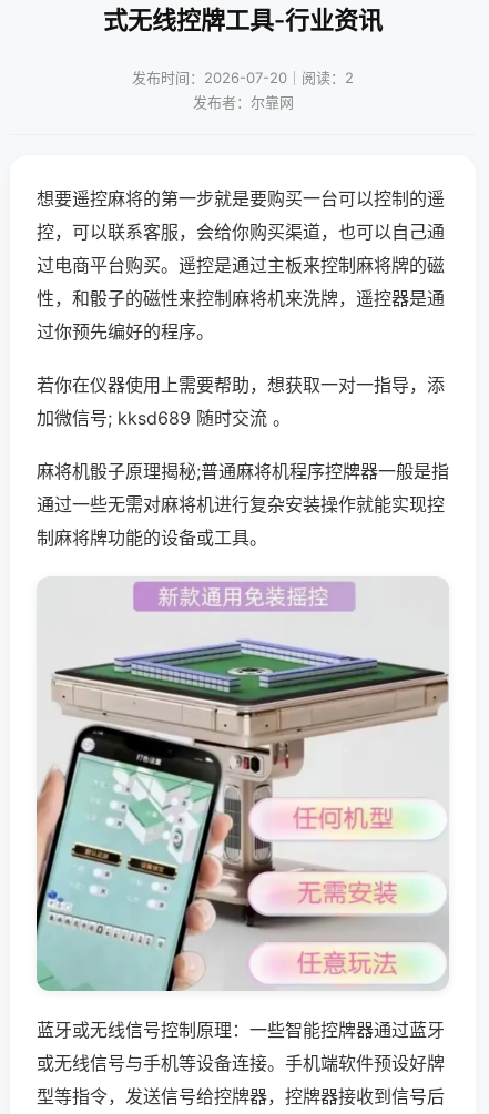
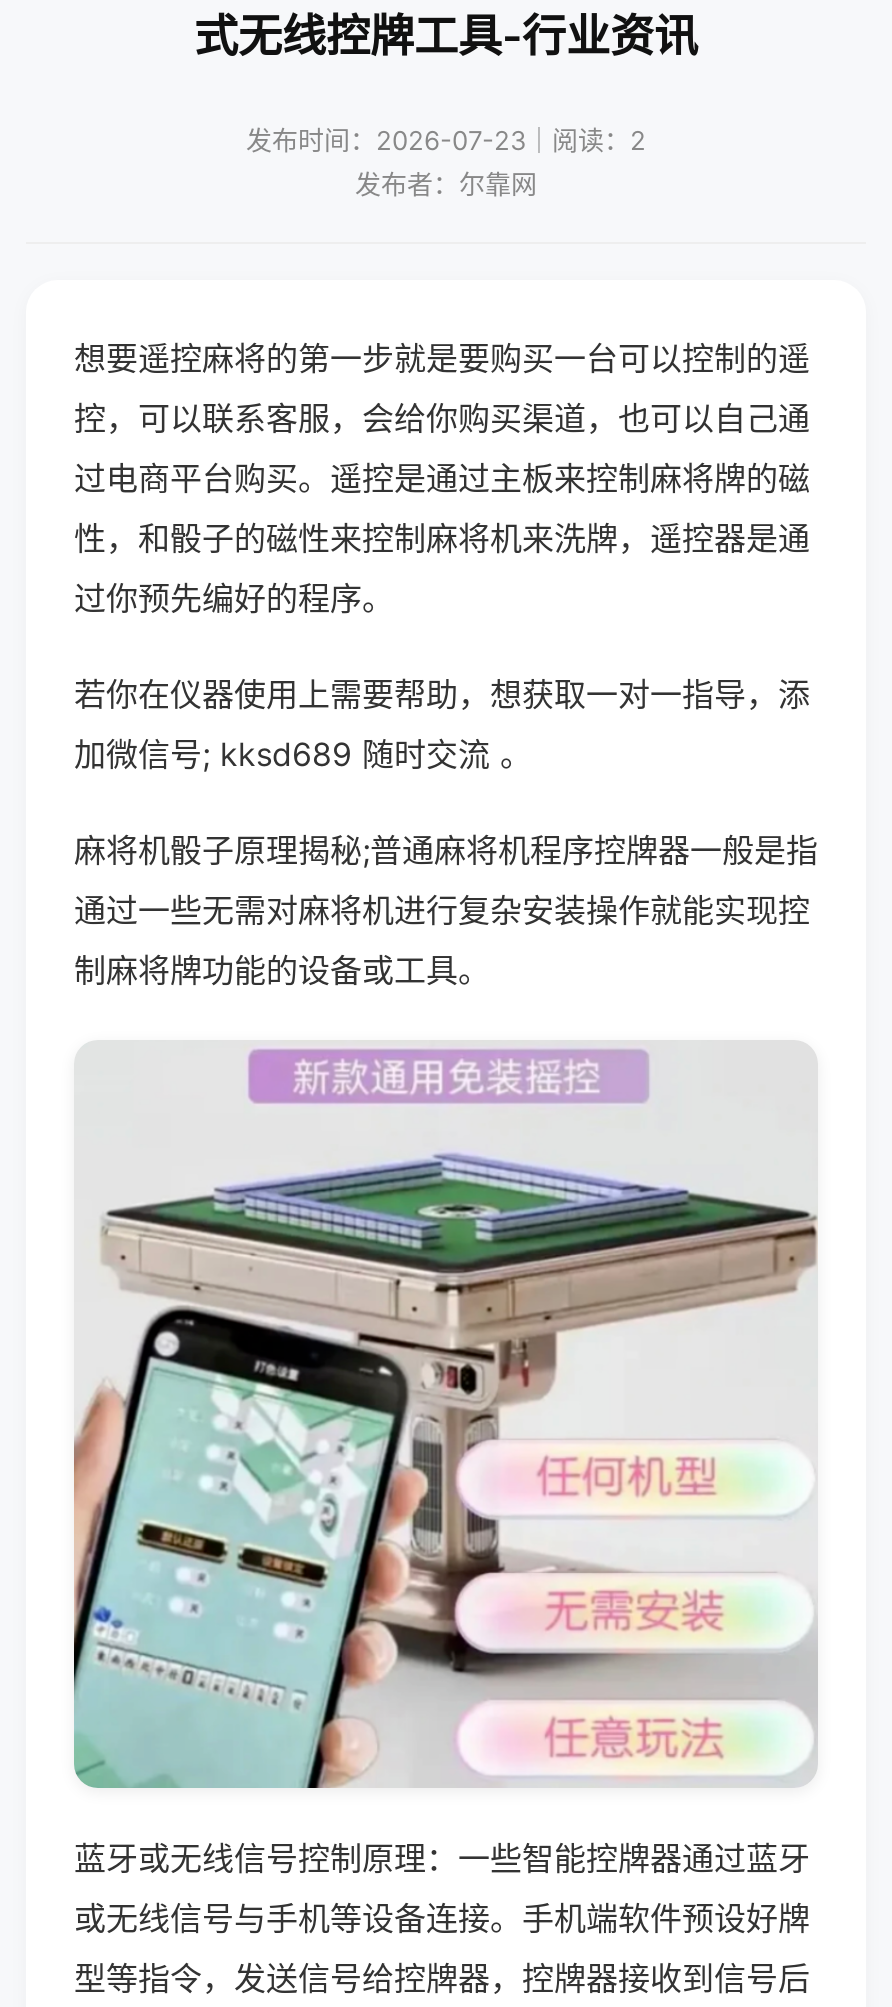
- 发布时间：2026-07-20｜阅读：2
+ 发布时间：2026-07-23｜阅读：2
